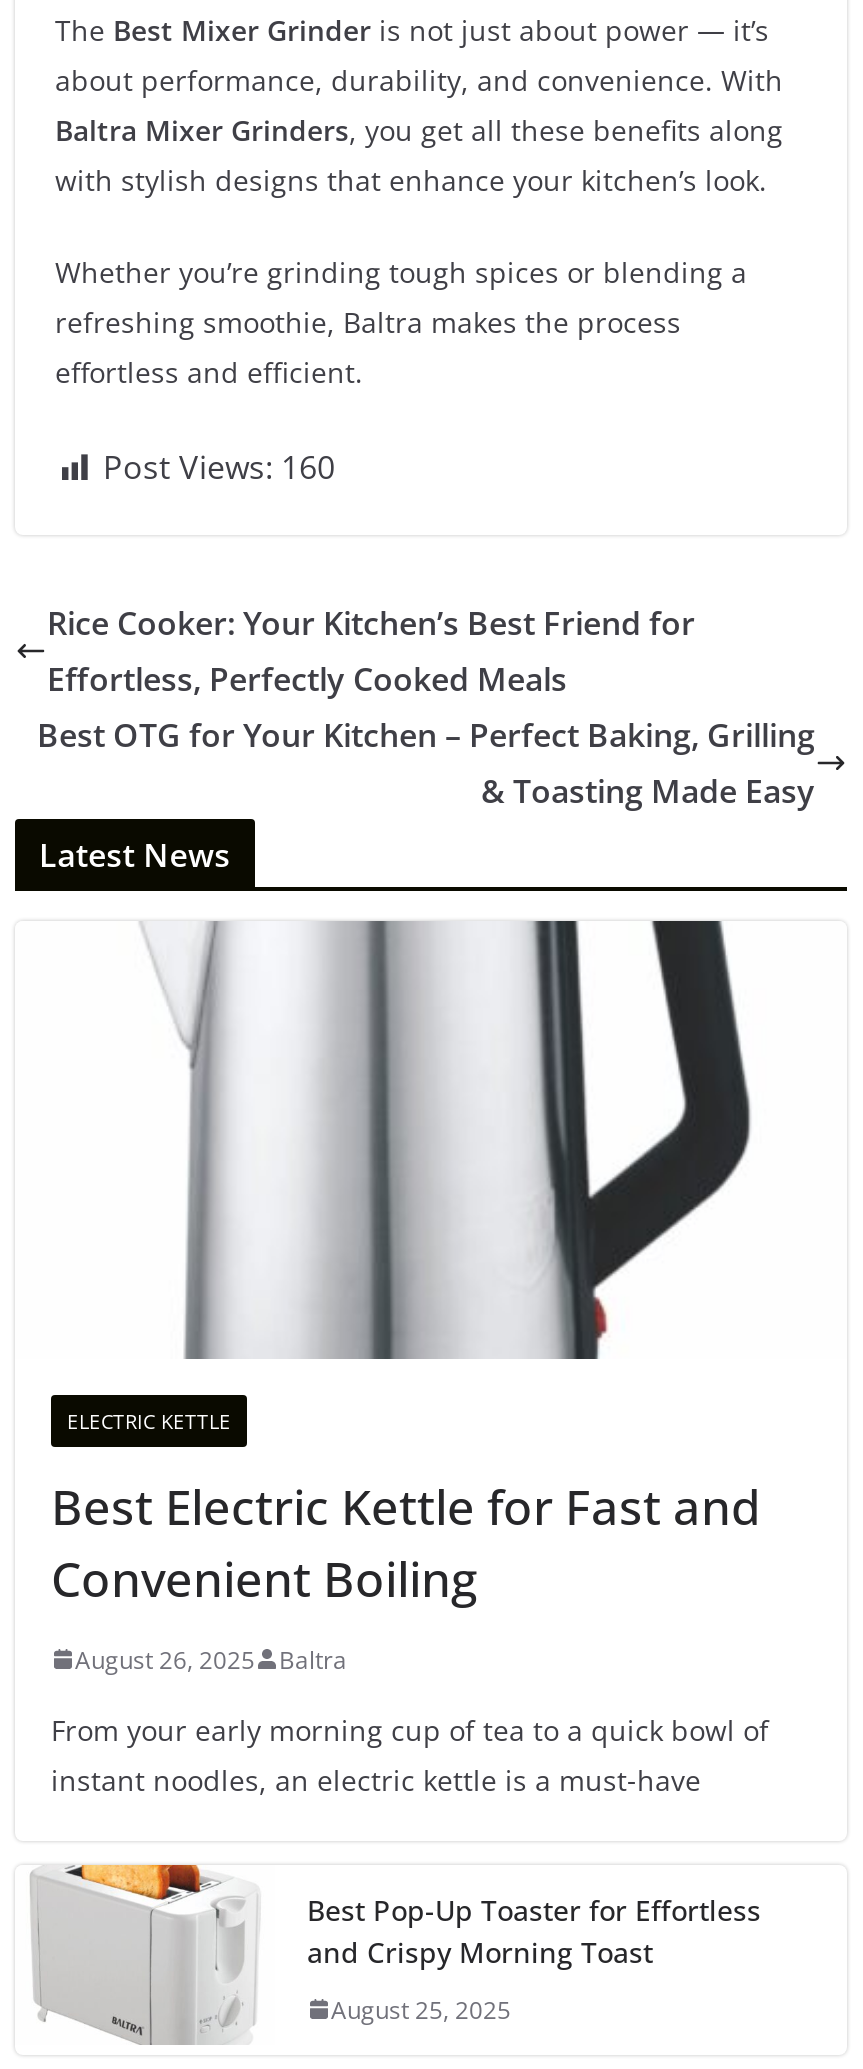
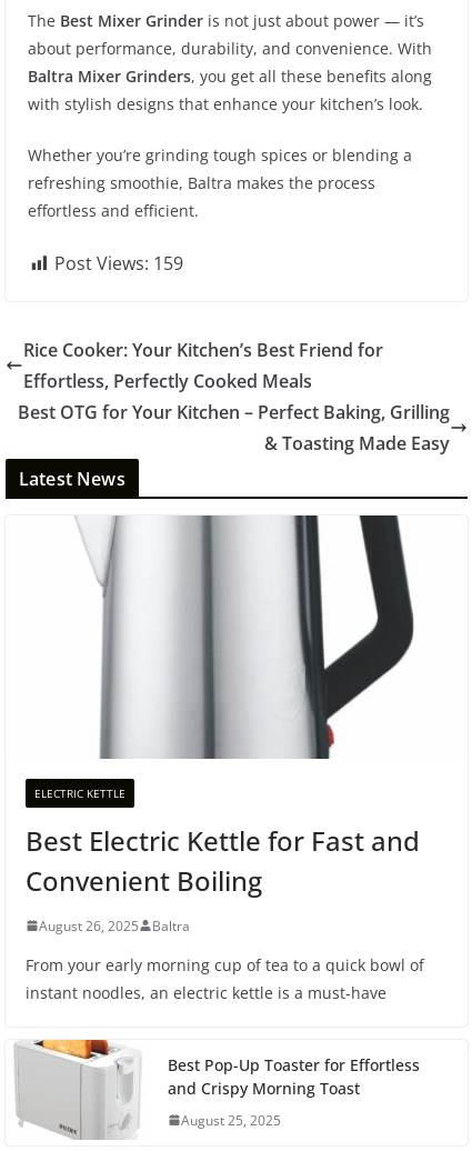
- Post Views: 160
+ Post Views: 159
